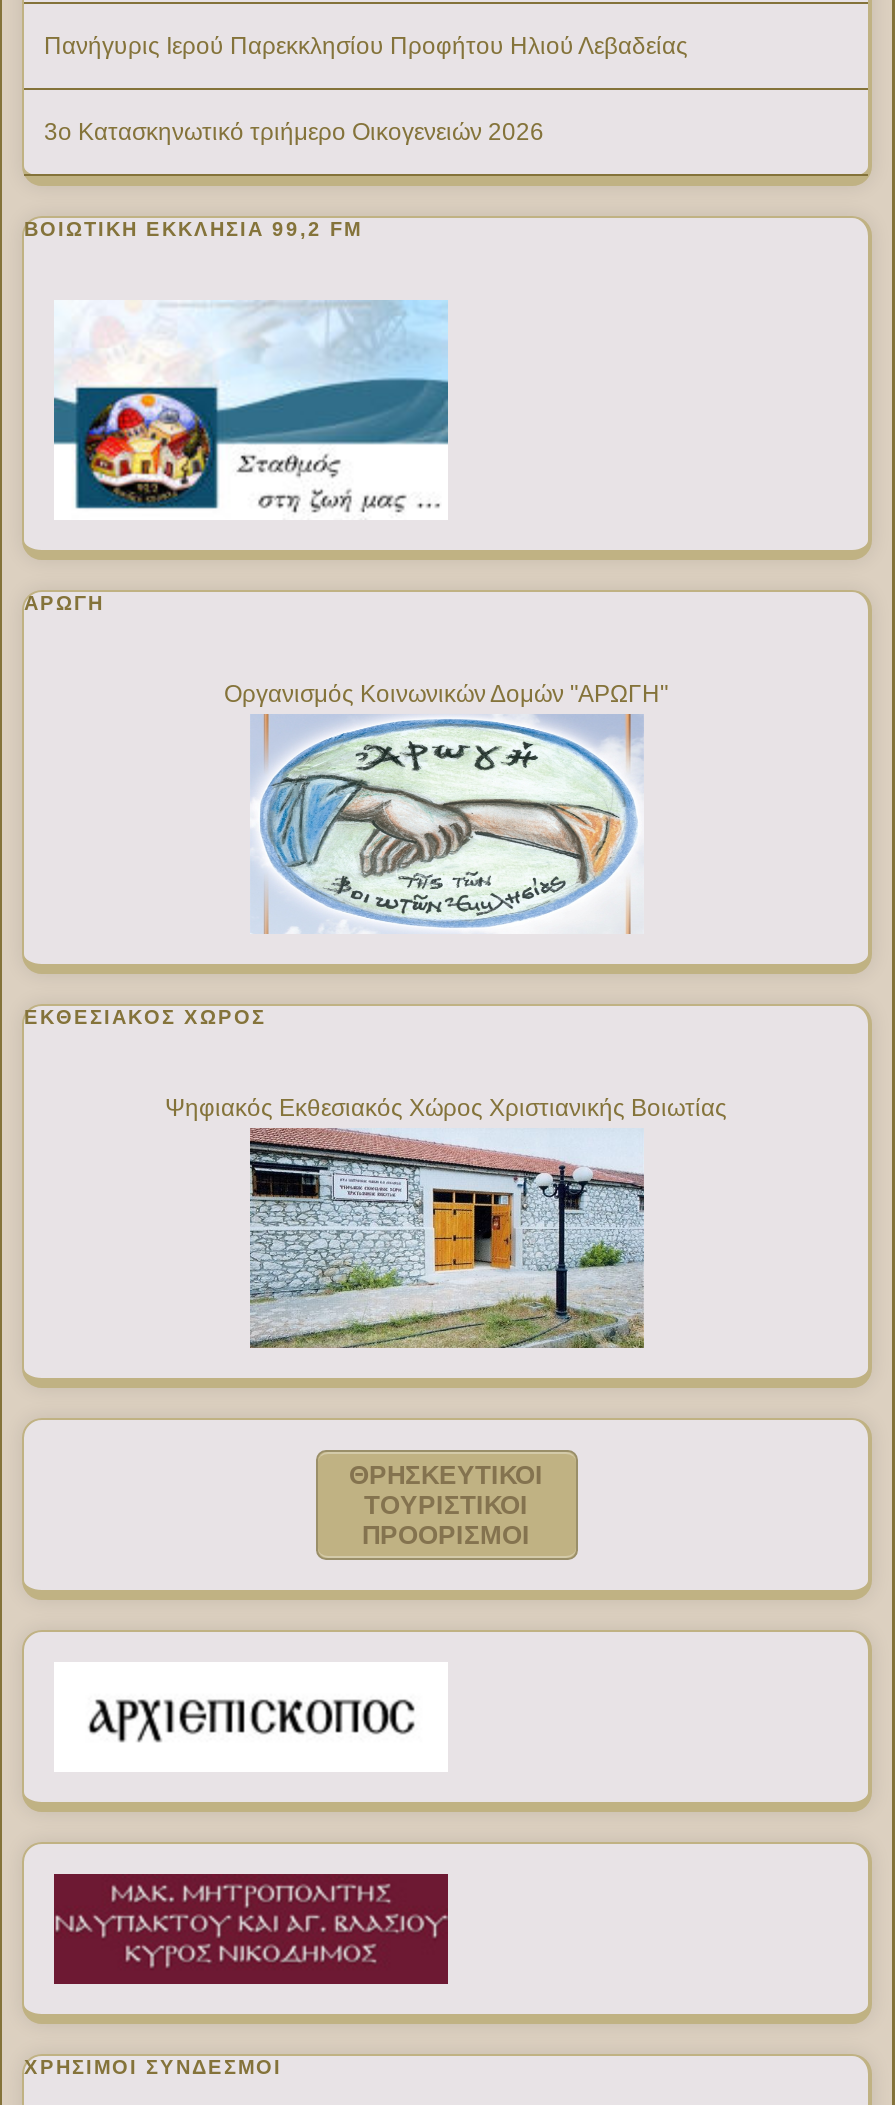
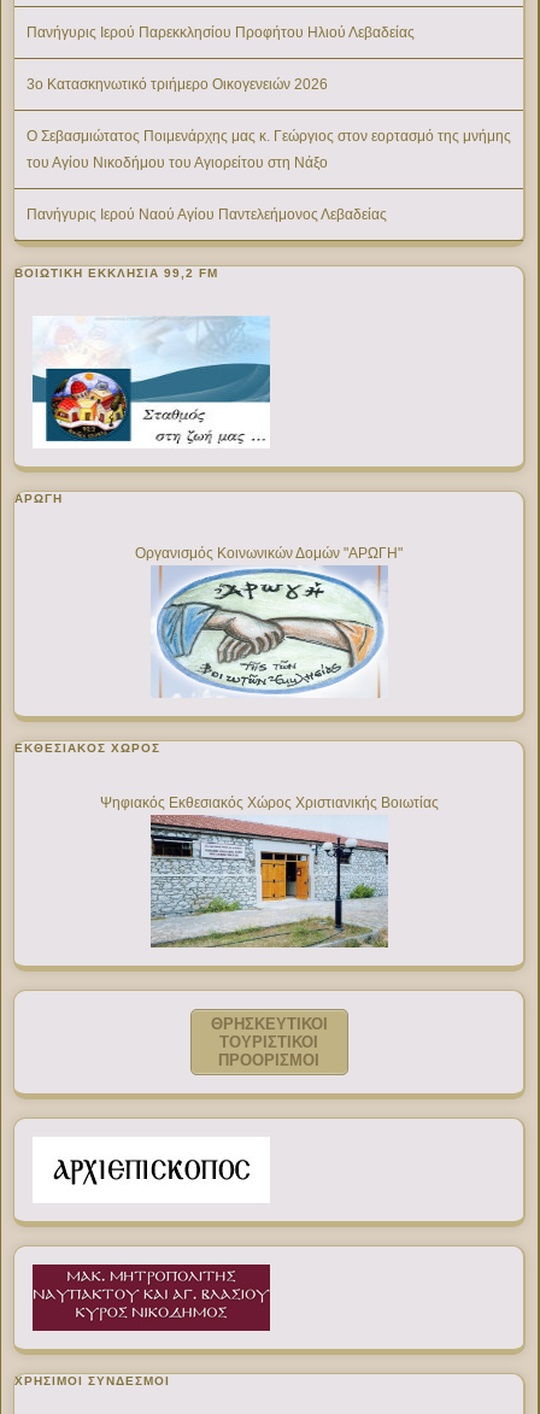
+ Ο Σεβασμιώτατος Ποιμενάρχης μας κ. Γεώργιος στον εορτασμό της μνήμης
+ του Αγίου Νικοδήμου του Αγιορείτου στη Νάξο
+ Πανήγυρις Ιερού Ναού Αγίου Παντελεήμονος Λεβαδείας
